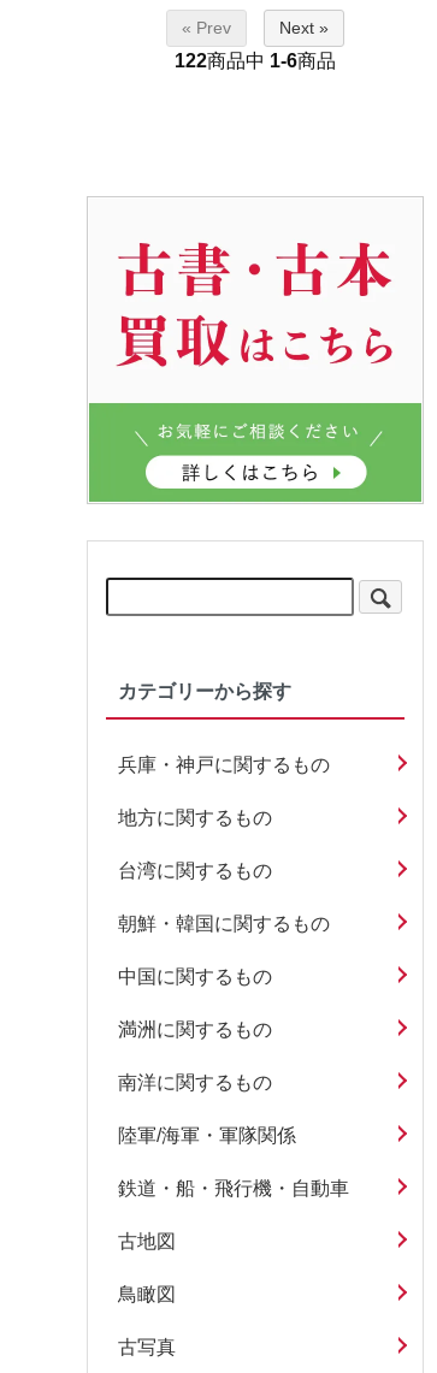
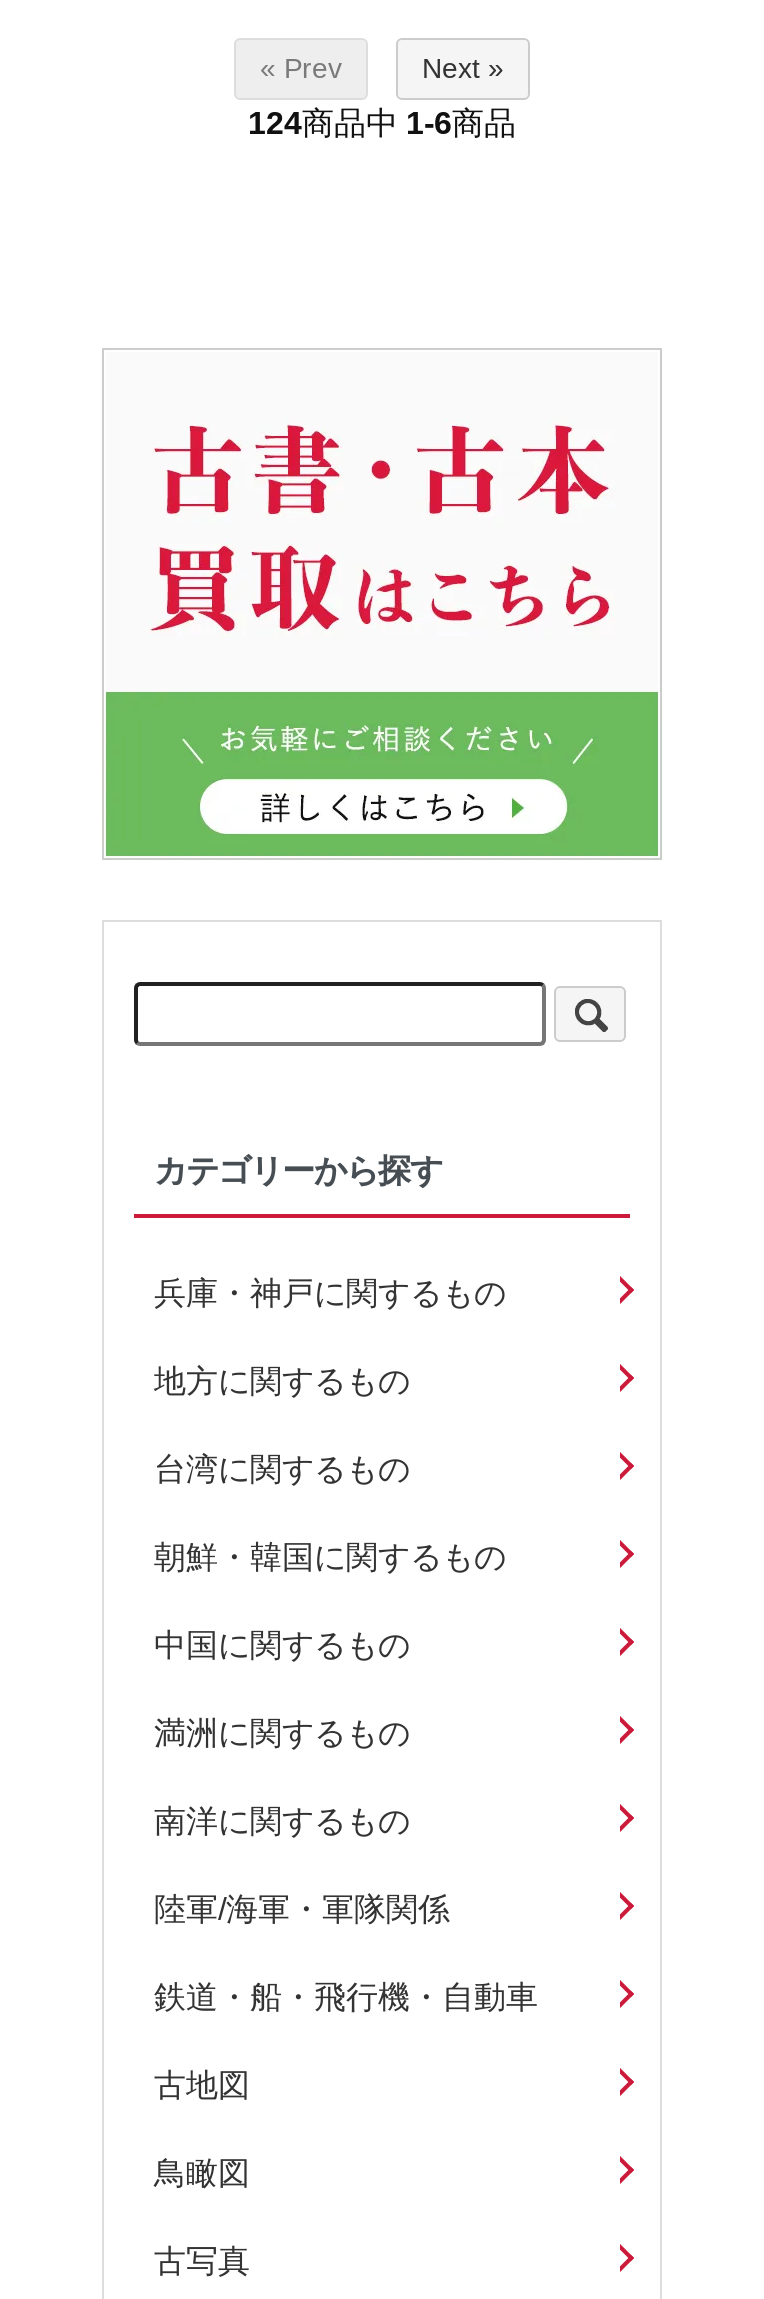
- 122商品中 1-6商品
+ 124商品中 1-6商品
